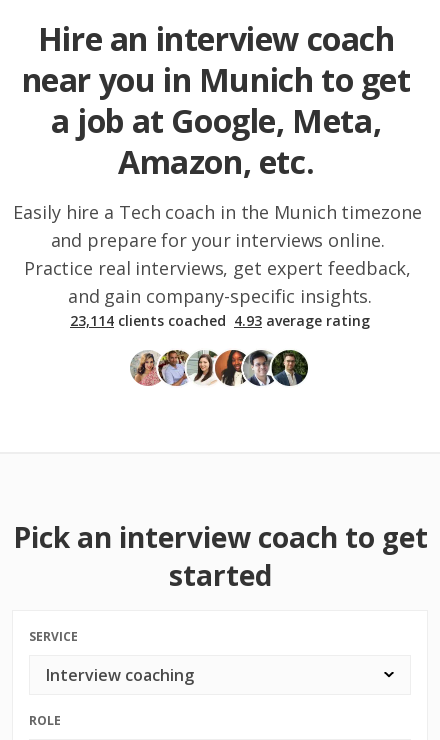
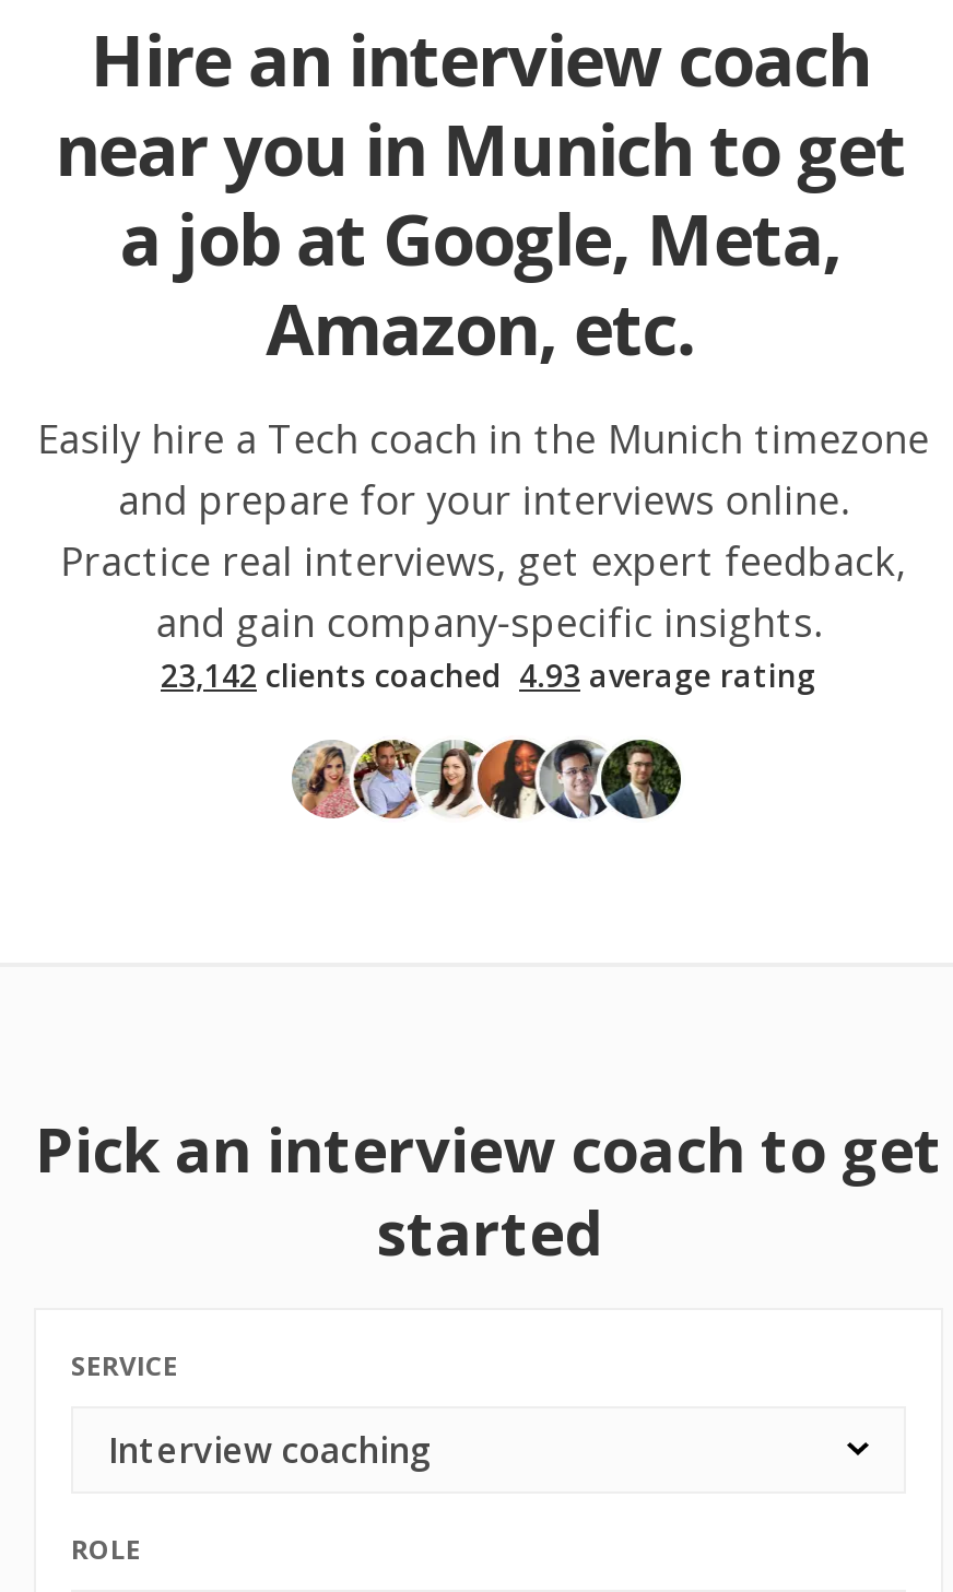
- 23,114 clients coached · 4.93 average rating
+ 23,142 clients coached · 4.93 average rating
